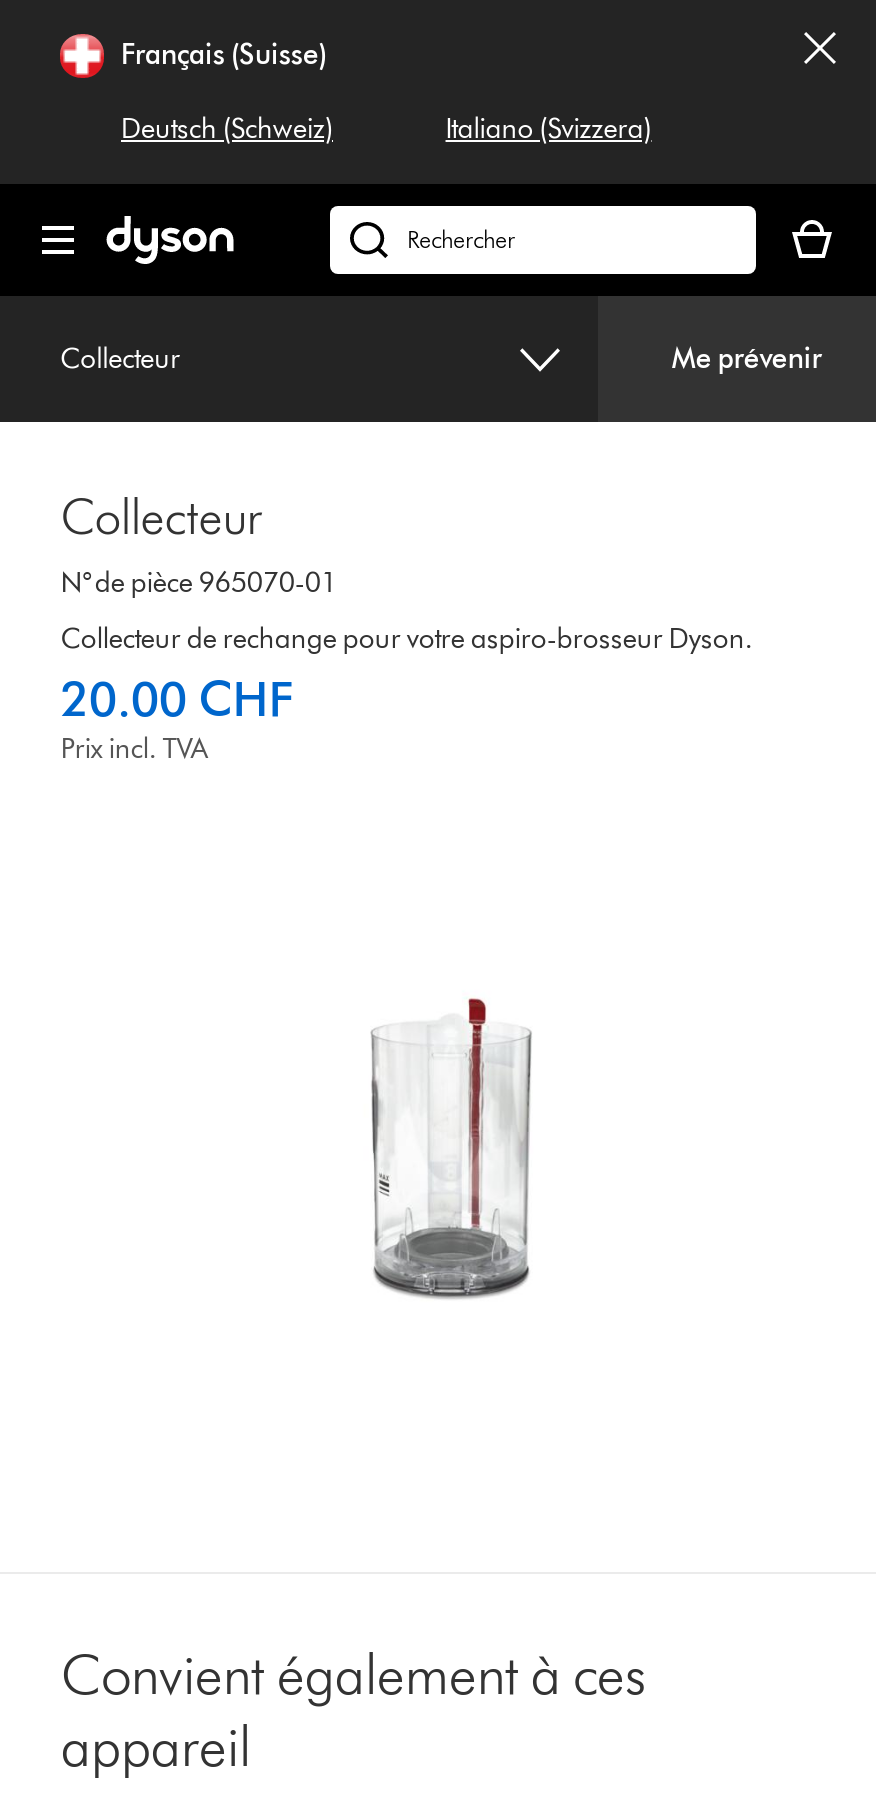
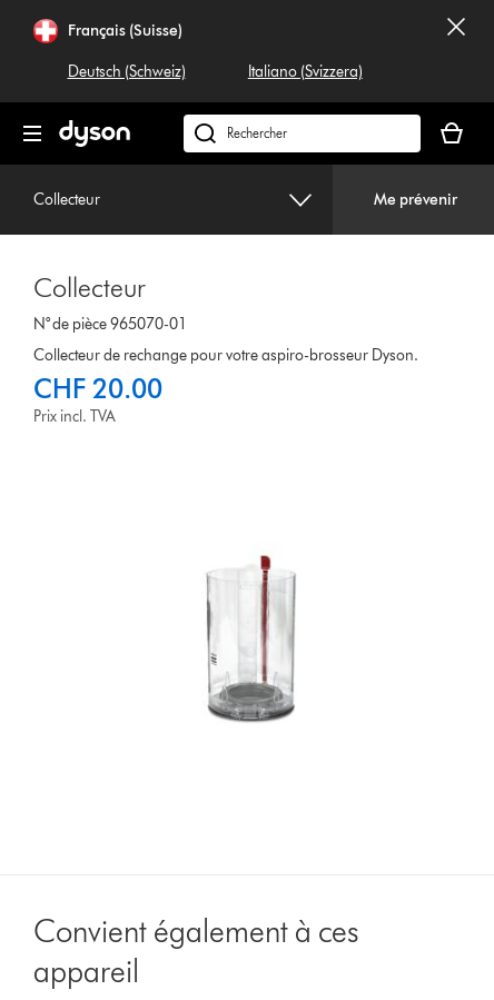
- 20.00 CHF
+ CHF 20.00
